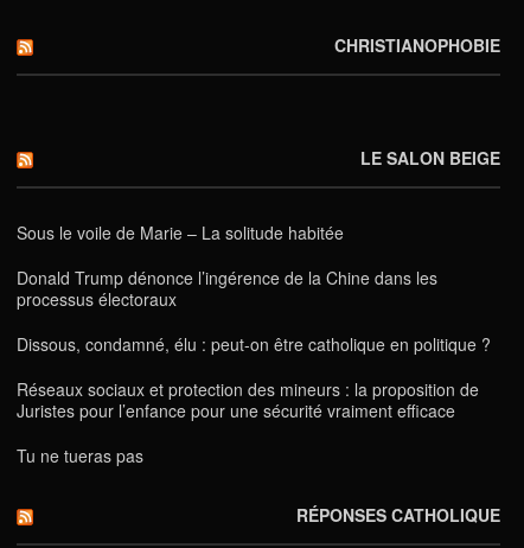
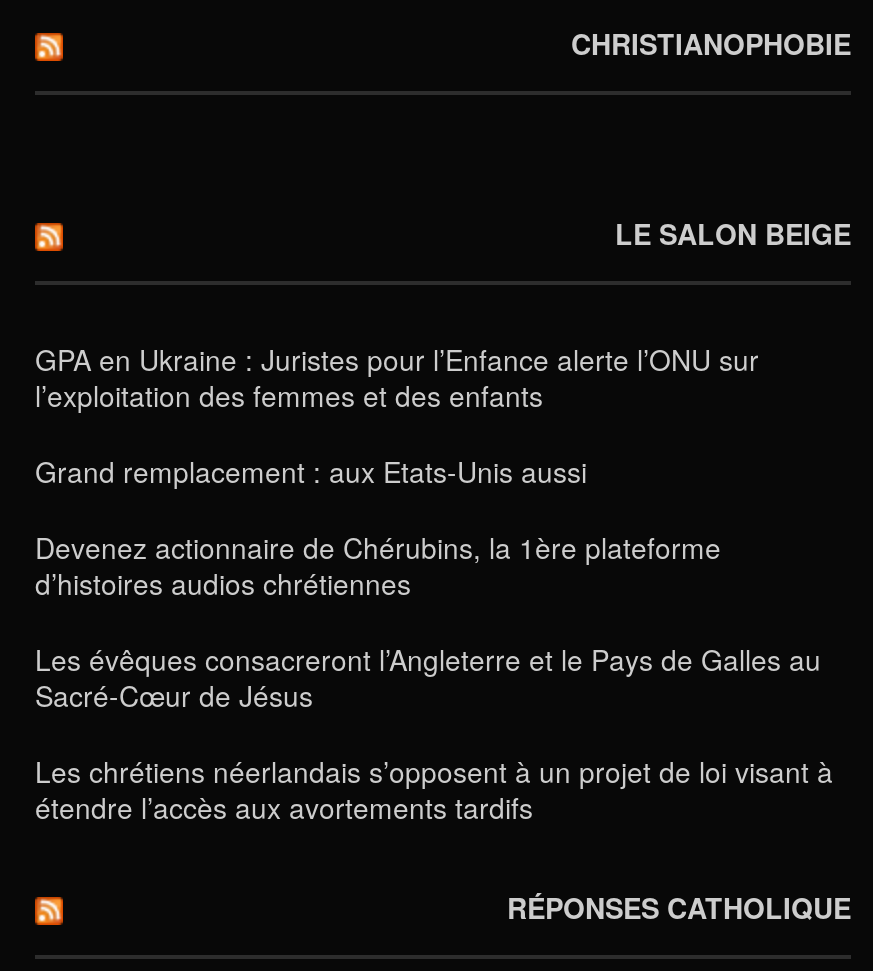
- Sous le voile de Marie – La solitude habitée
+ GPA en Ukraine : Juristes pour l’Enfance alerte l’ONU sur
+ l’exploitation des femmes et des enfants

- Donald Trump dénonce l’ingérence de la Chine dans les
- processus électoraux
+ Grand remplacement : aux Etats-Unis aussi

- Dissous, condamné, élu : peut-on être catholique en politique ?
+ Devenez actionnaire de Chérubins, la 1ère plateforme
+ d’histoires audios chrétiennes

- Réseaux sociaux et protection des mineurs : la proposition de
- Juristes pour l’enfance pour une sécurité vraiment efficace
+ Les évêques consacreront l’Angleterre et le Pays de Galles au
+ Sacré-Cœur de Jésus

- Tu ne tueras pas
+ Les chrétiens néerlandais s’opposent à un projet de loi visant à
+ étendre l’accès aux avortements tardifs
